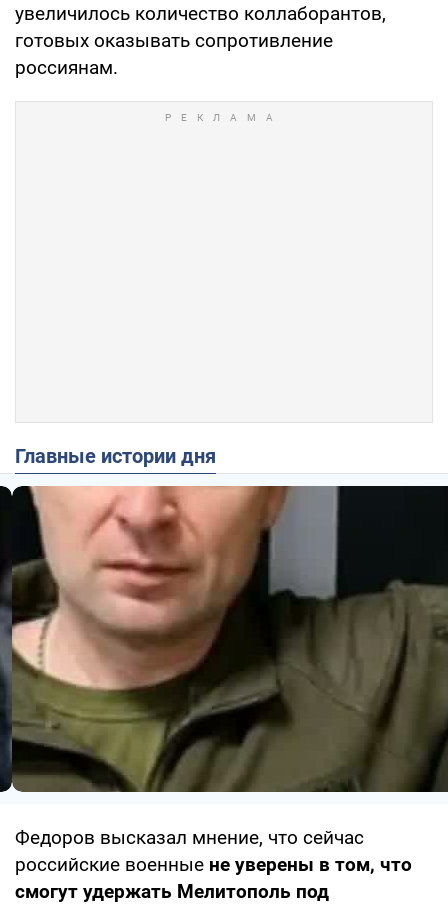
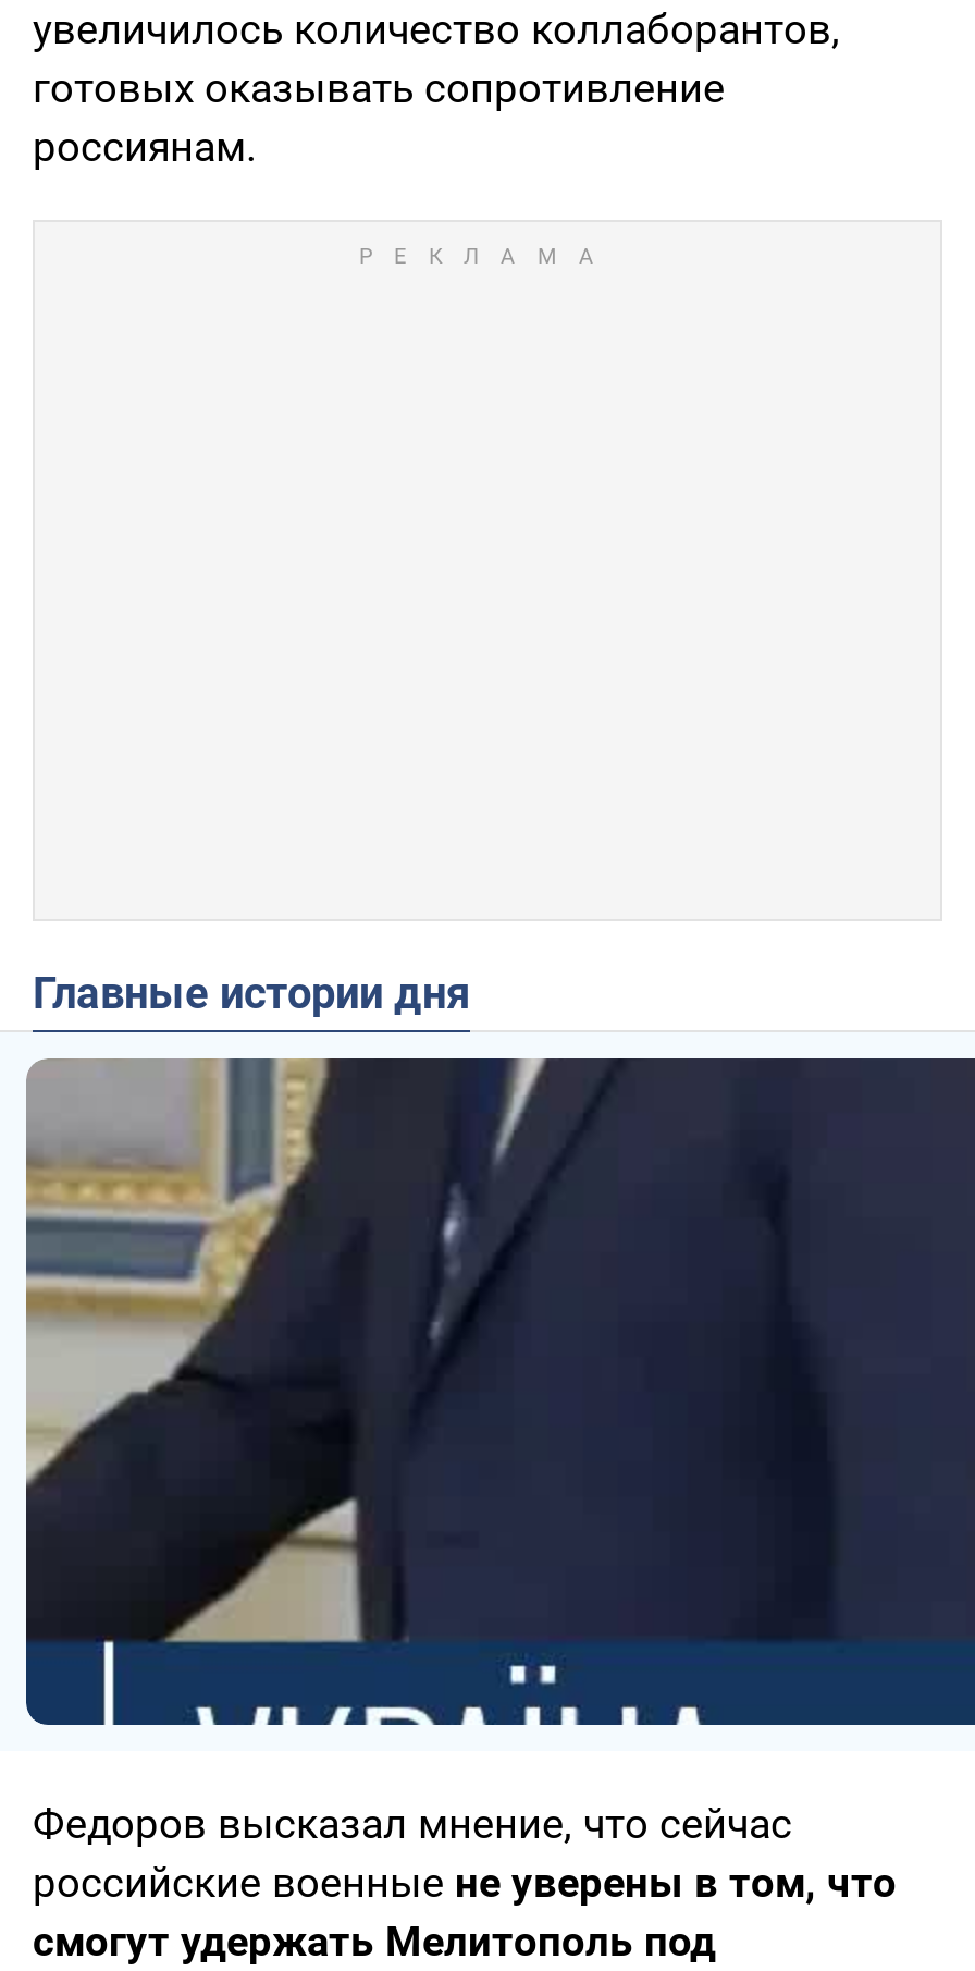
- [image]
+ [image]
